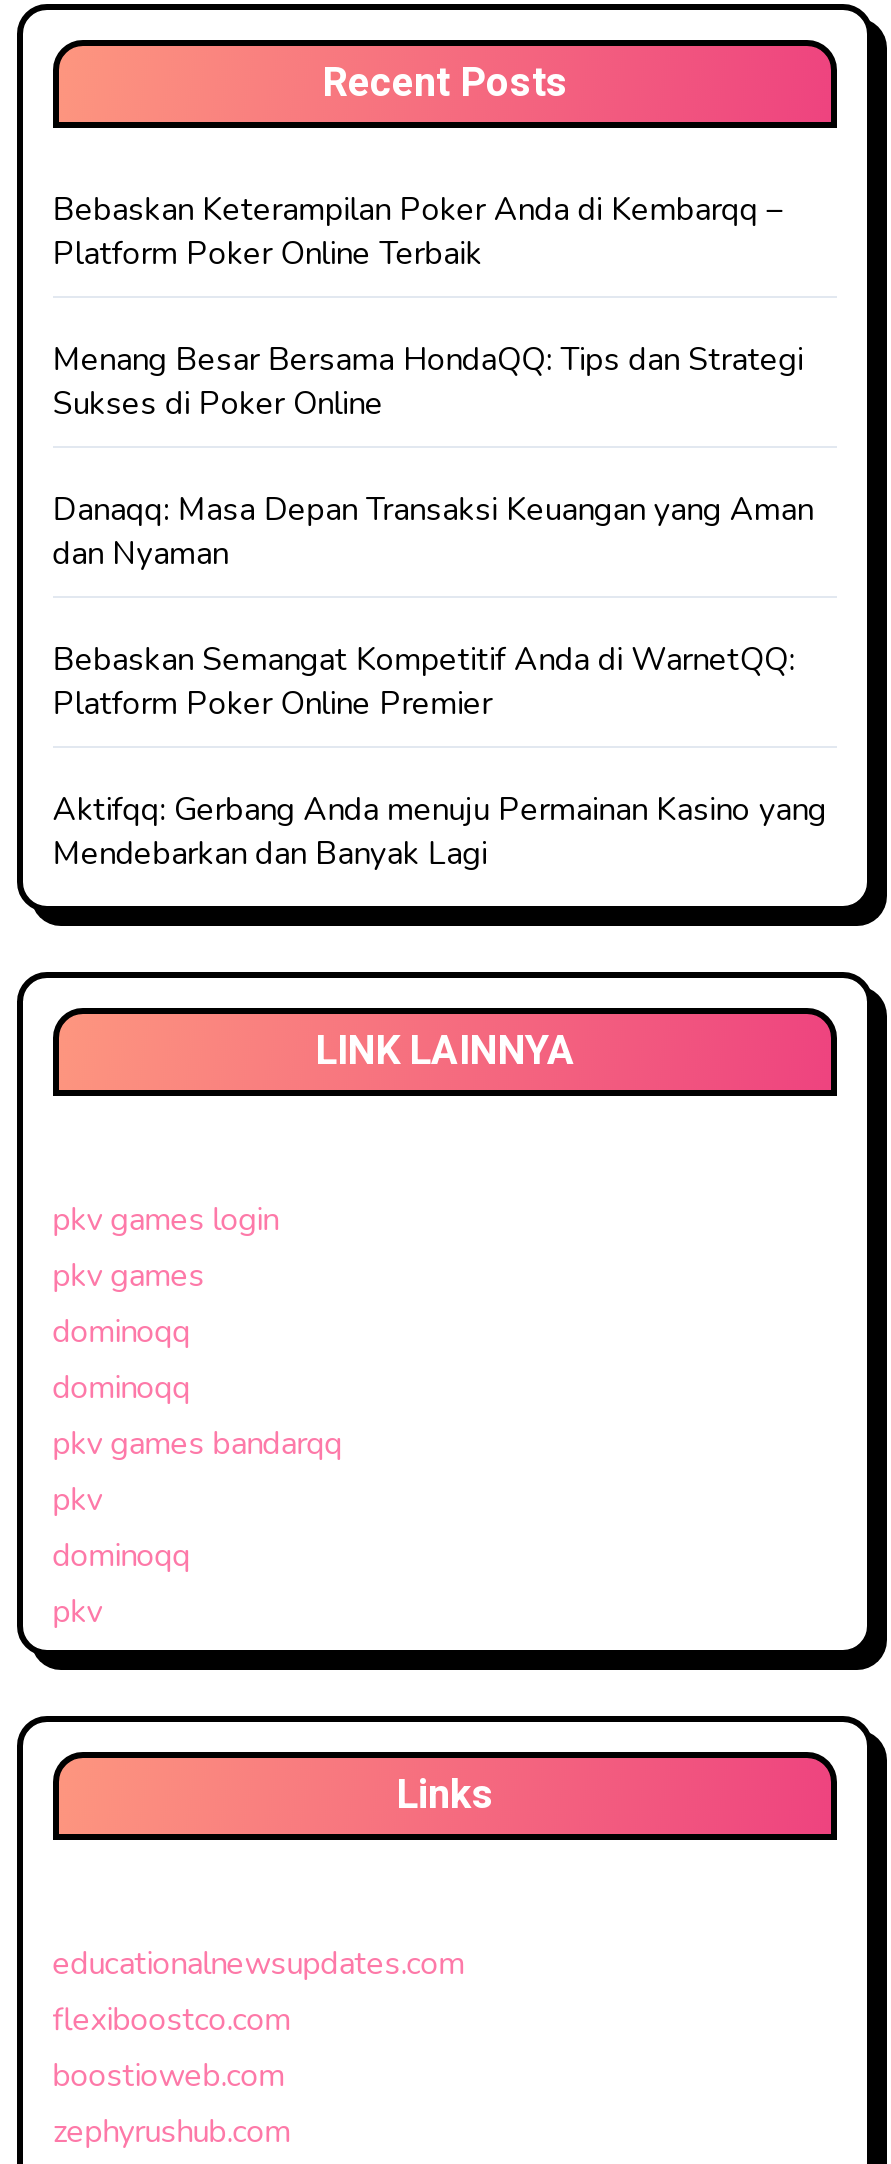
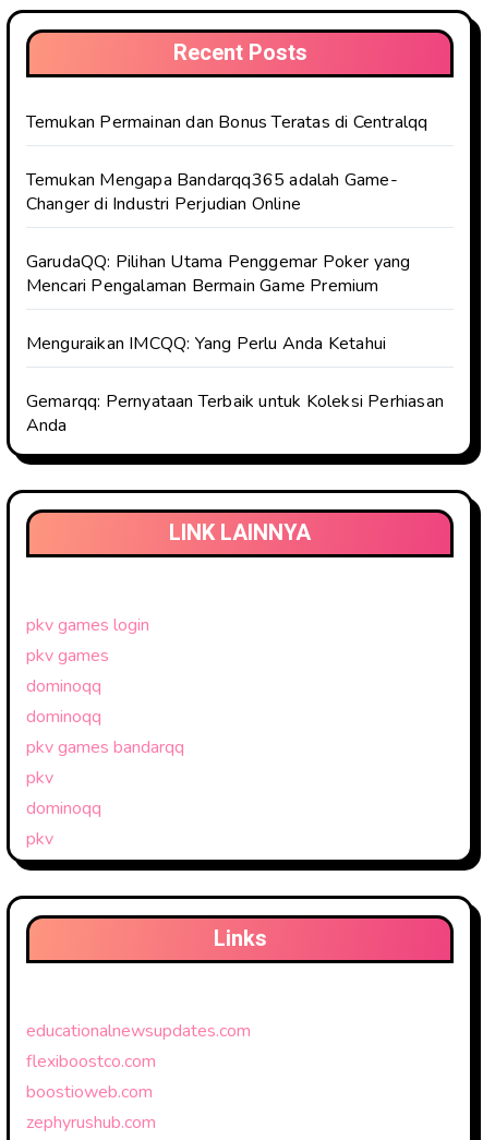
- Bebaskan Keterampilan Poker Anda di Kembarqq –
- Platform Poker Online Terbaik
+ Temukan Permainan dan Bonus Teratas di Centralqq

- Menang Besar Bersama HondaQQ: Tips dan Strategi
- Sukses di Poker Online
+ Temukan Mengapa Bandarqq365 adalah Game-
+ Changer di Industri Perjudian Online

- Danaqq: Masa Depan Transaksi Keuangan yang Aman
- dan Nyaman
+ GarudaQQ: Pilihan Utama Penggemar Poker yang
+ Mencari Pengalaman Bermain Game Premium

- Bebaskan Semangat Kompetitif Anda di WarnetQQ:
- Platform Poker Online Premier
+ Menguraikan IMCQQ: Yang Perlu Anda Ketahui

- Aktifqq: Gerbang Anda menuju Permainan Kasino yang
- Mendebarkan dan Banyak Lagi
+ Gemarqq: Pernyataan Terbaik untuk Koleksi Perhiasan
+ Anda
